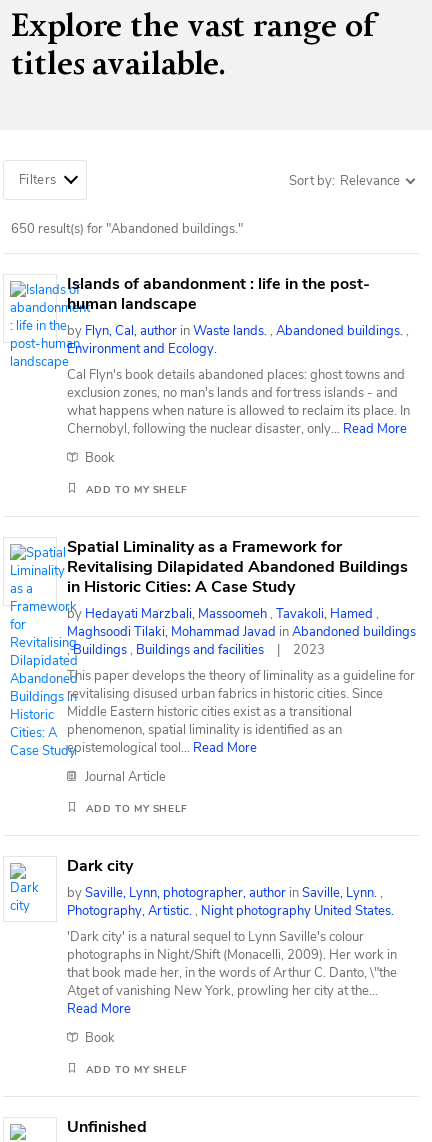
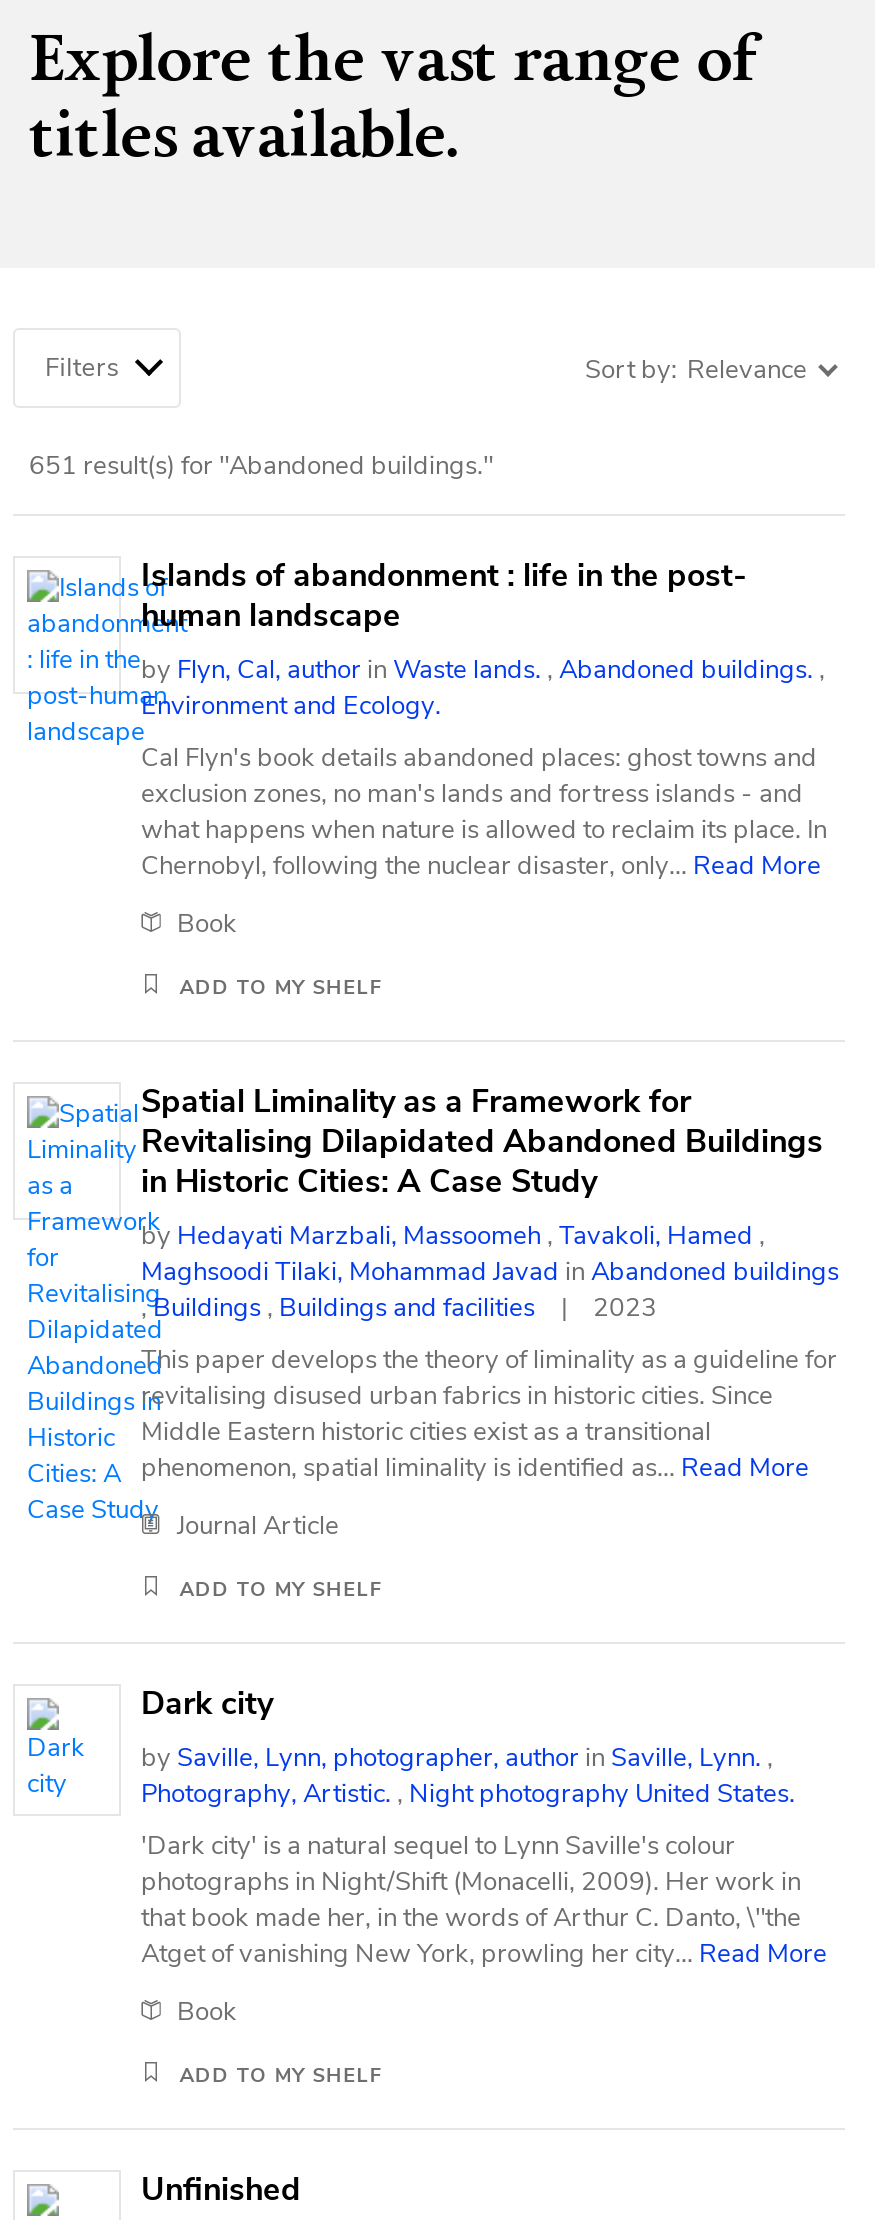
- 650 result(s) for "Abandoned buildings."
+ 651 result(s) for "Abandoned buildings."

- phenomenon, spatial liminality is identified as an
- epistemological tool... Read More
+ phenomenon, spatial liminality is identified as... Read More

- Atget of vanishing New York, prowling her city at the...
- Read More
+ Atget of vanishing New York, prowling her city... Read More
